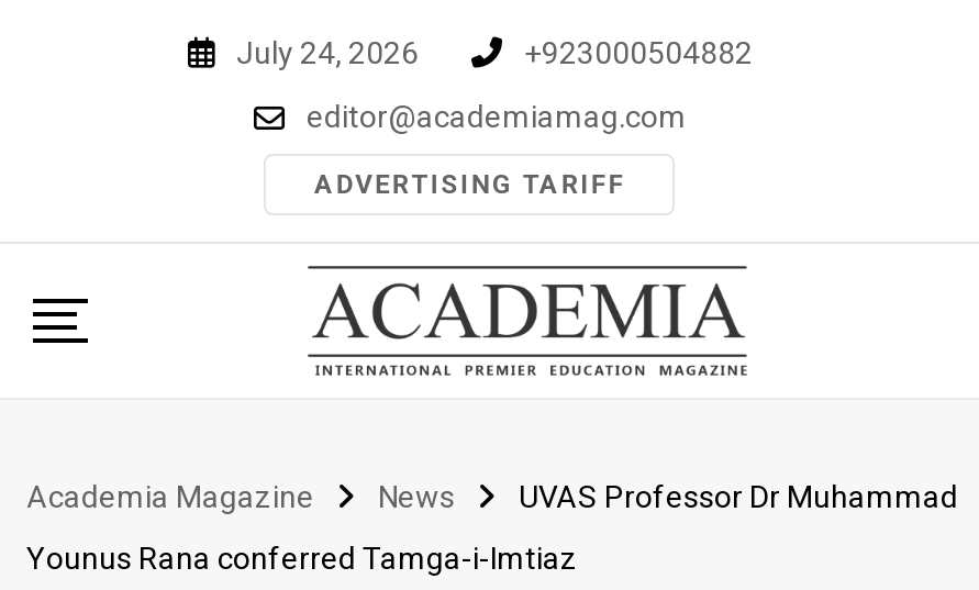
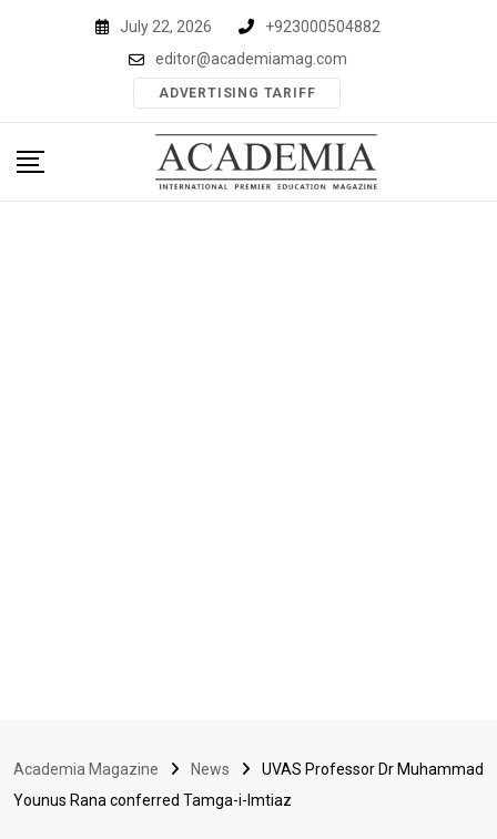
- July 24, 2026
+ July 22, 2026
